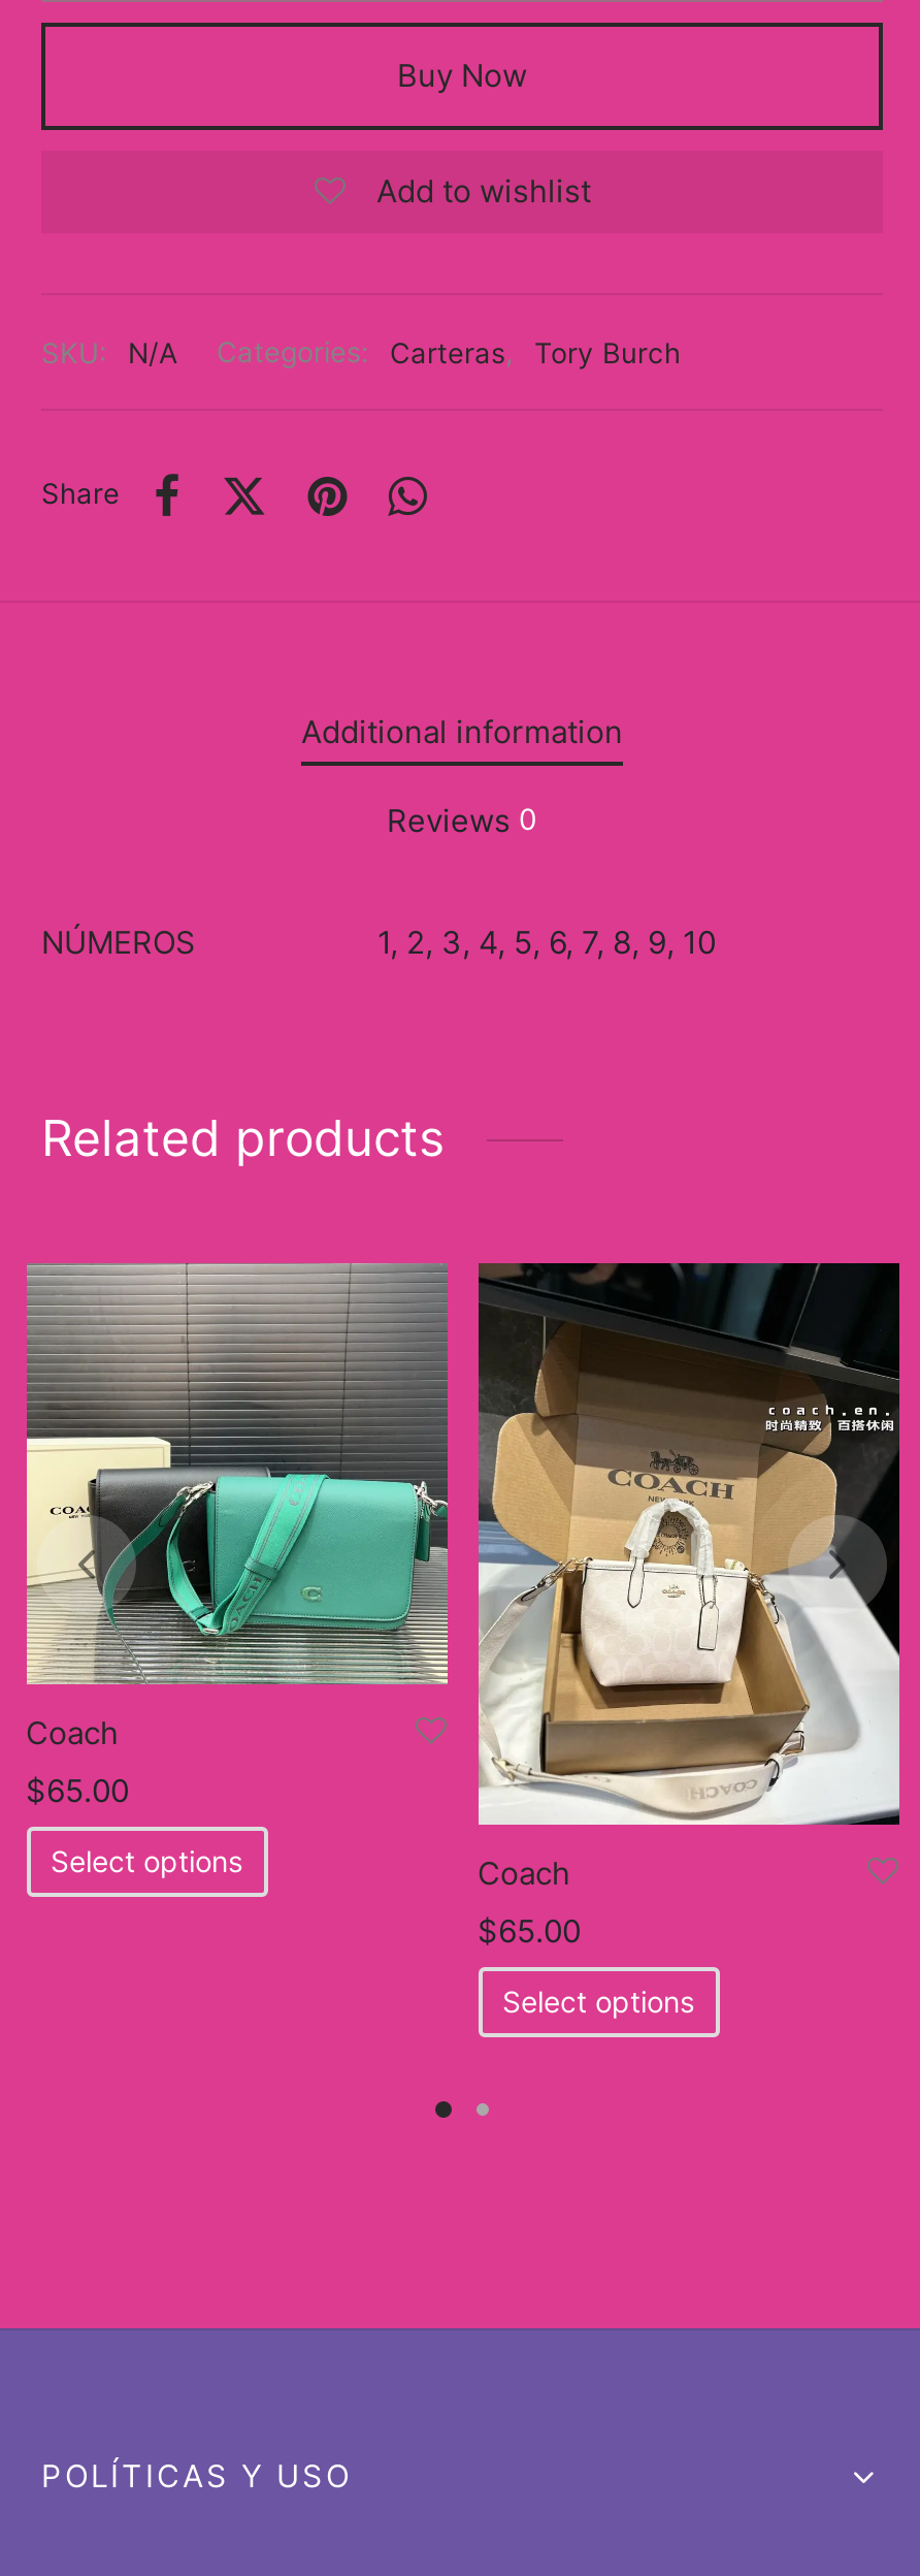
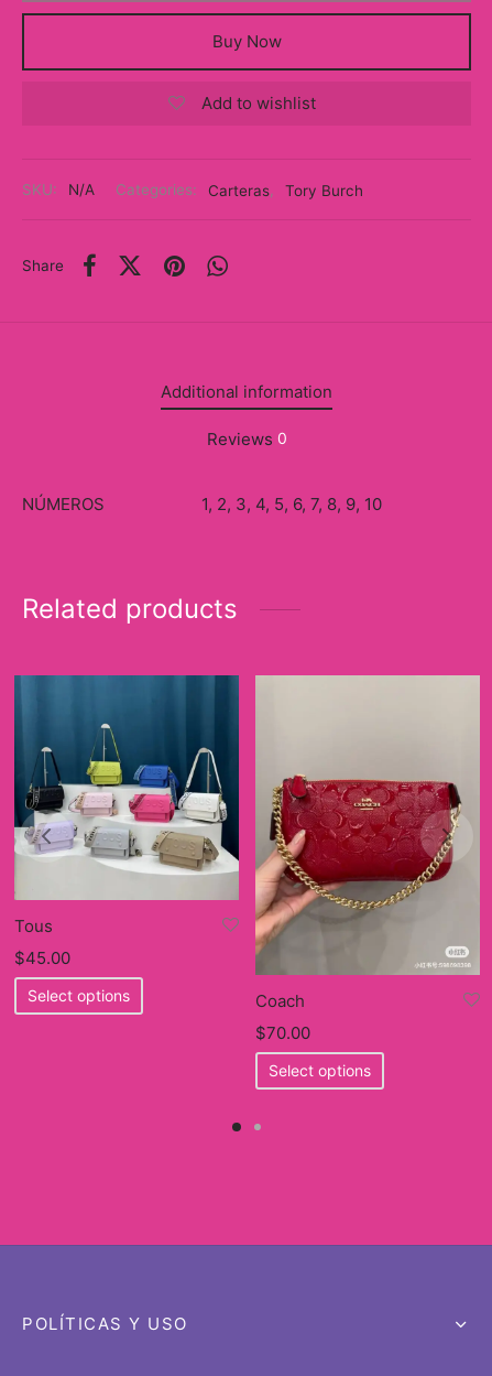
- [image]
- Coach
+ [image]
+ Tous

- [image]
+ [image]

- $65.00
+ $45.00

- $65.00
+ $70.00
